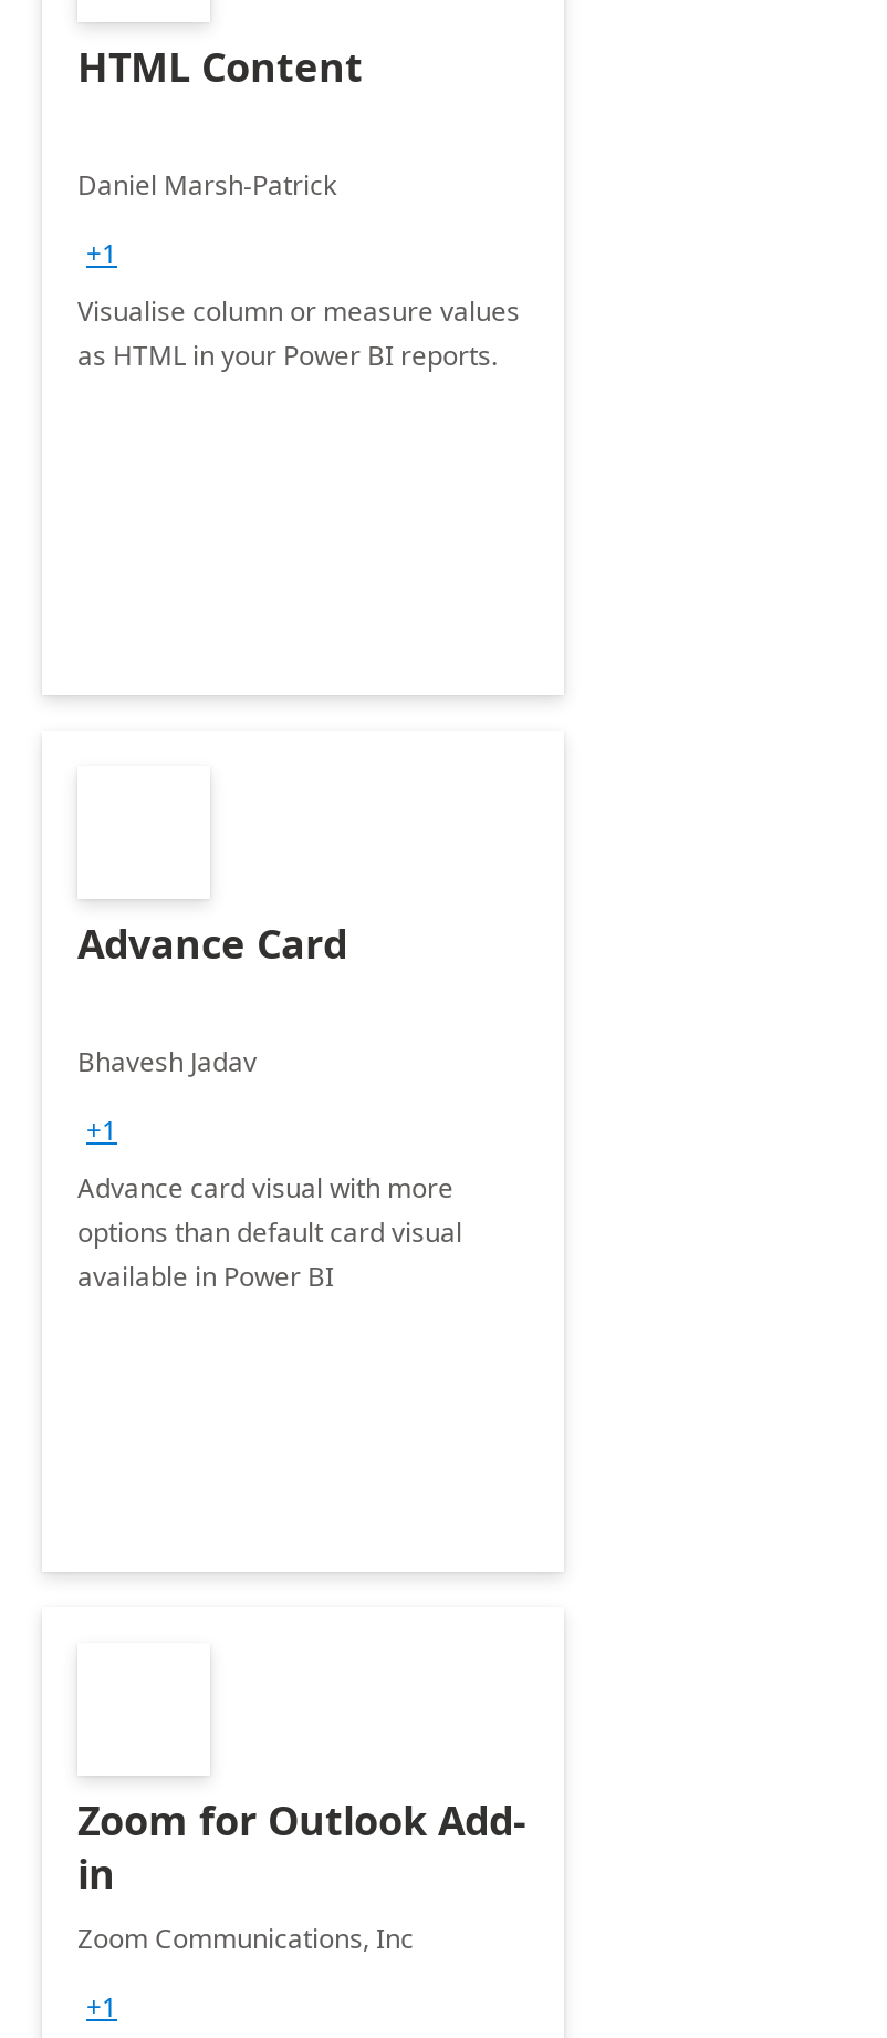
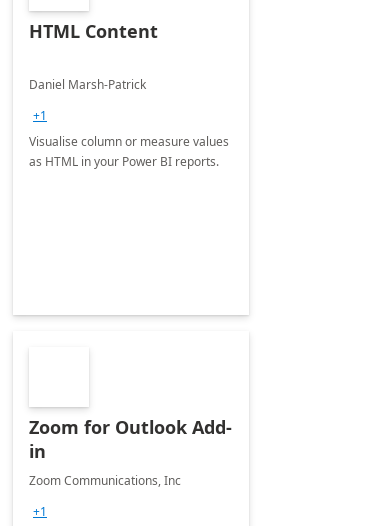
- Advance Card
- Bhavesh Jadav
- +1
- Advance card visual with more
- options than default card visual
- available in Power BI
